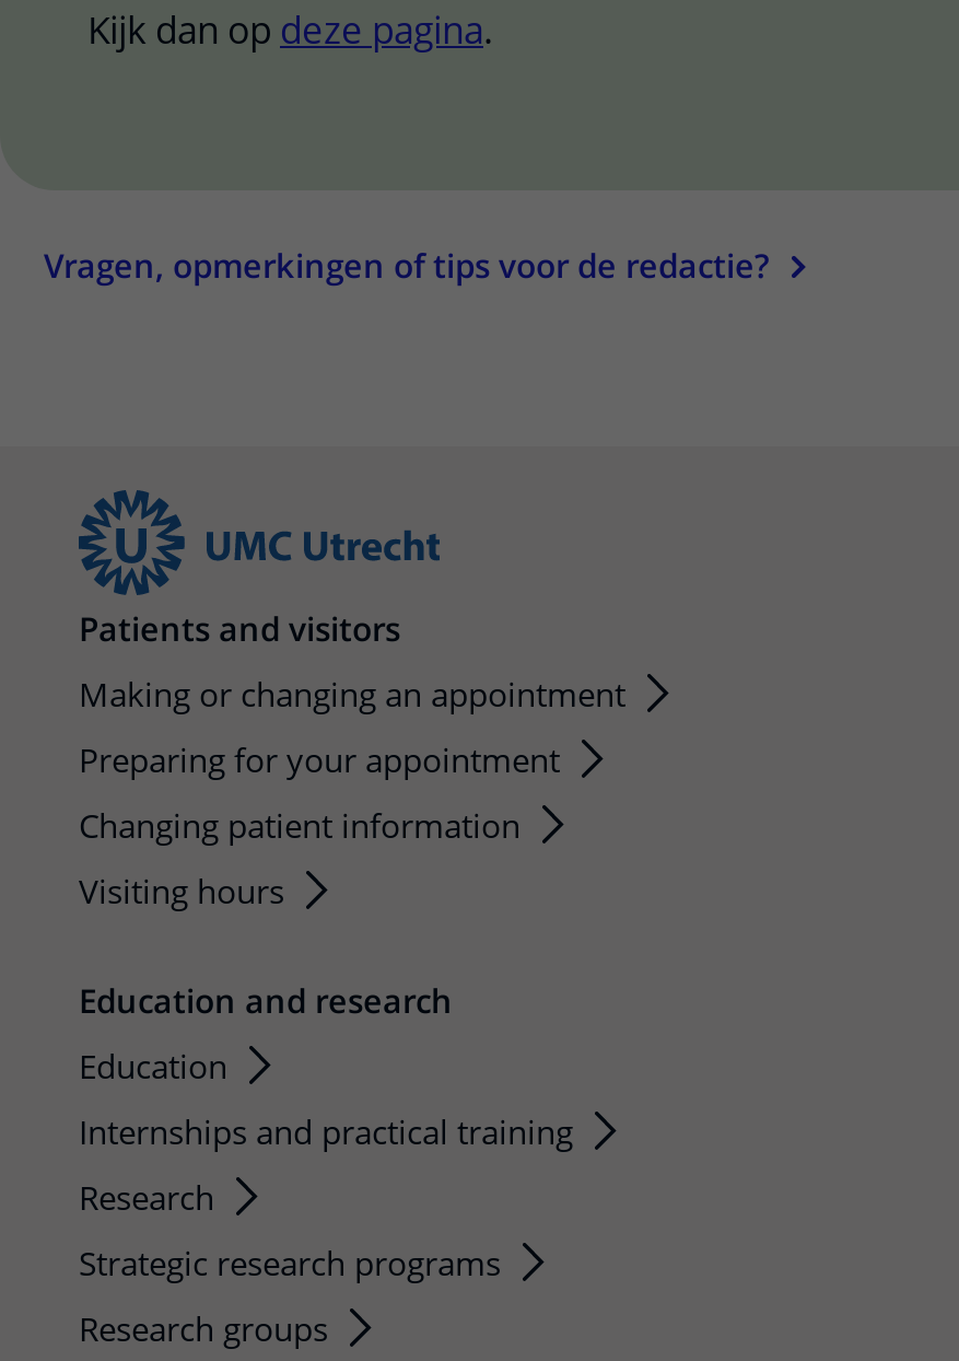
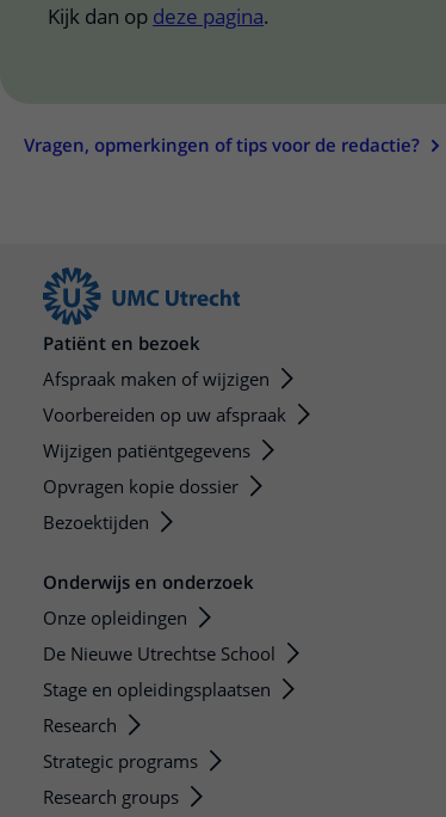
- Patients and visitors
- Making or changing an appointment
- Preparing for your appointment
- Changing patient information
- Visiting hours
- Education and research
- Education
- Internships and practical training
+ Patiënt en bezoek
+ Afspraak maken of wijzigen
+ Voorbereiden op uw afspraak
+ Wijzigen patiëntgegevens
+ Opvragen kopie dossier
+ Bezoektijden
+ Onderwijs en onderzoek
+ Onze opleidingen
+ De Nieuwe Utrechtse School
+ Stage en opleidingsplaatsen

- Strategic research programs
+ Strategic programs
